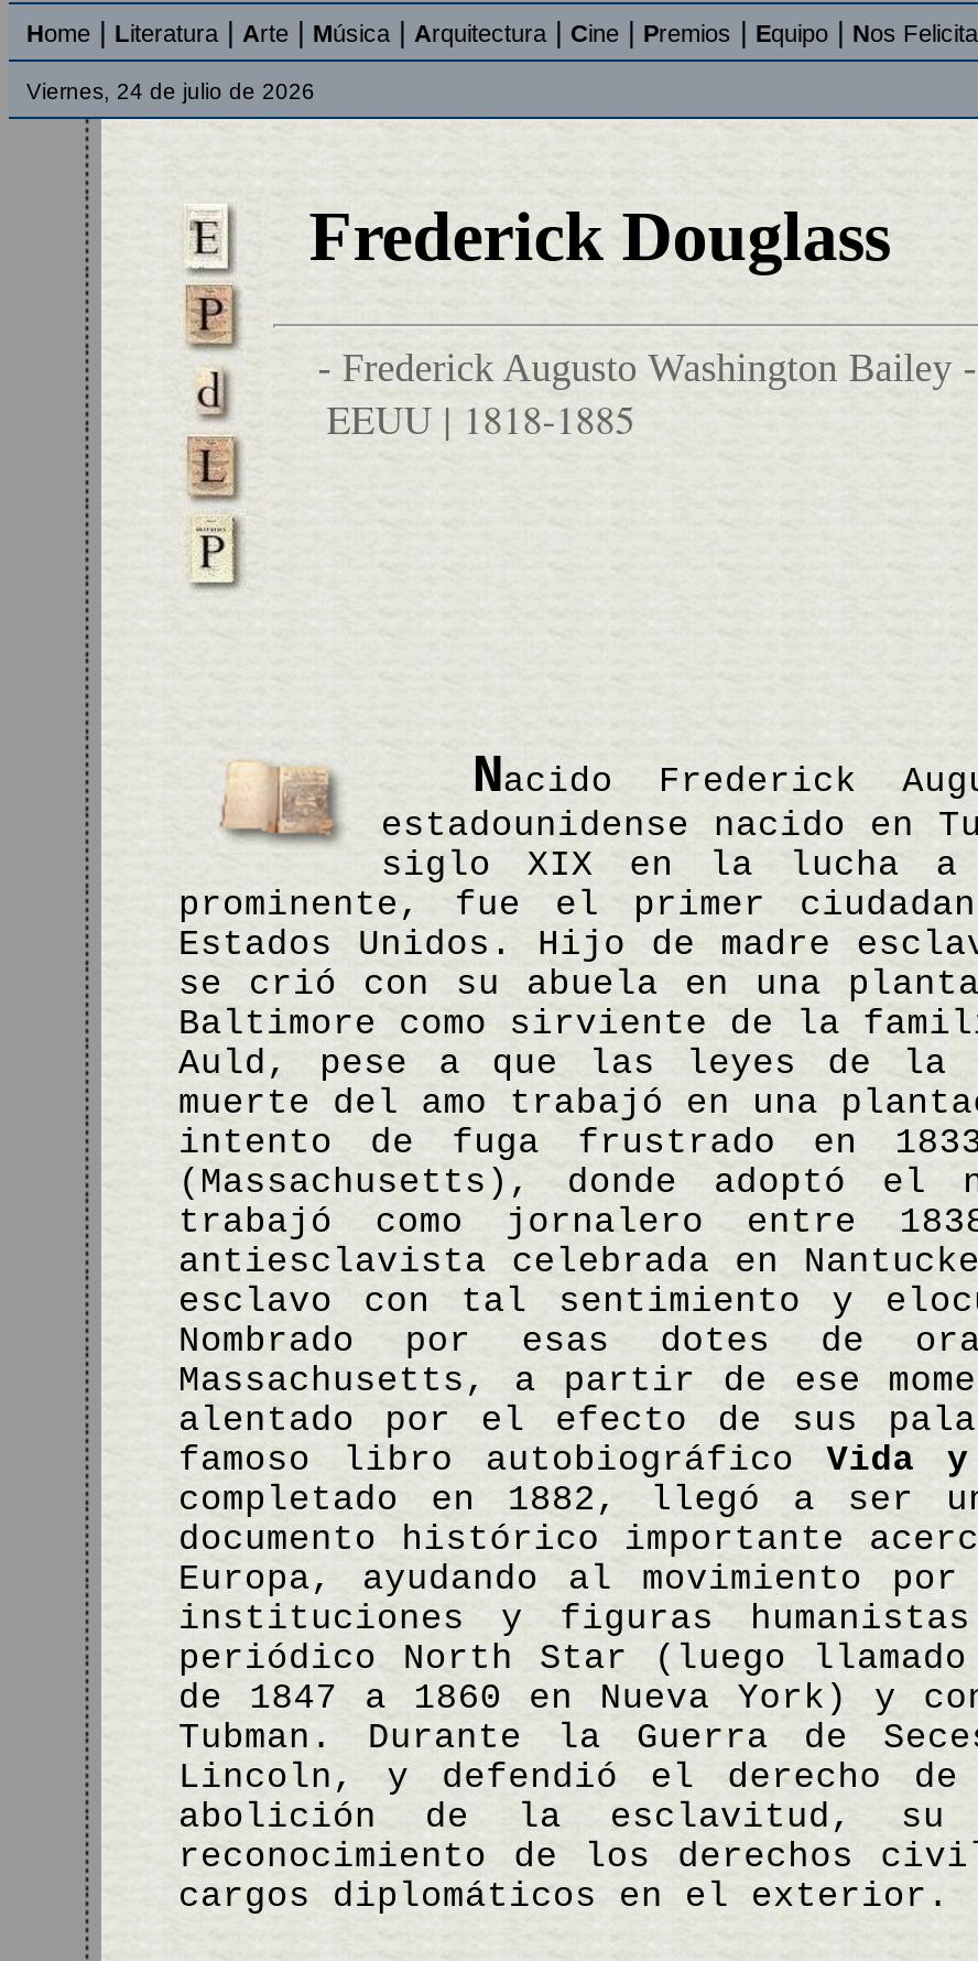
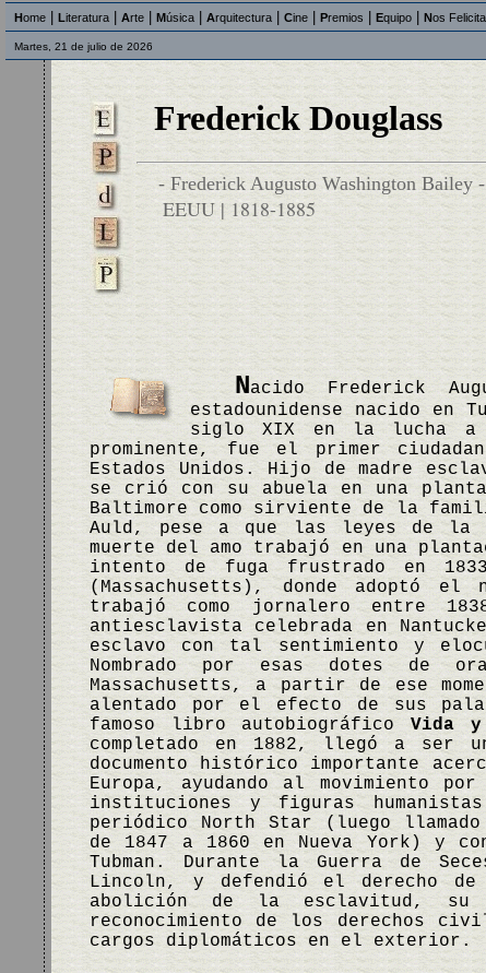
- Viernes, 24 de julio de 2026
+ Martes, 21 de julio de 2026
